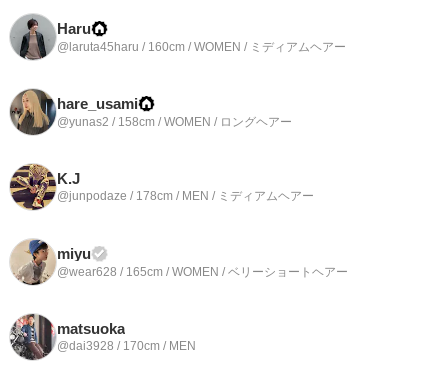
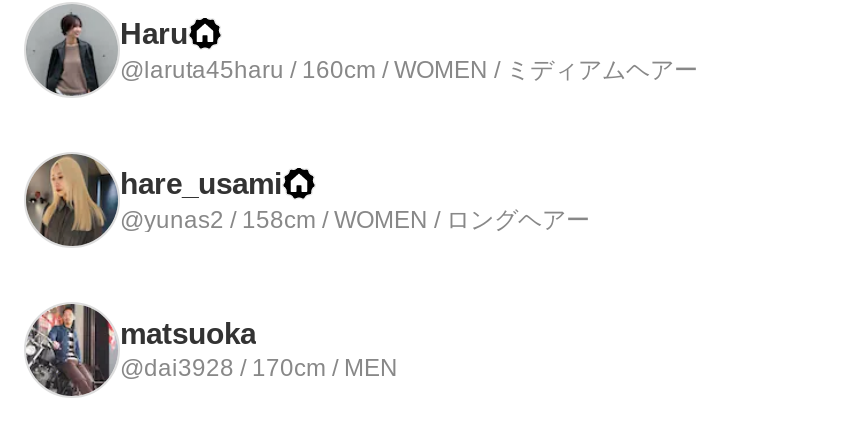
- [image]
- K.J
- @junpodaze / 178cm / MEN / ミディアムヘアー
- miyu
- @wear628 / 165cm / WOMEN / ベリーショートヘアー

- [image]
